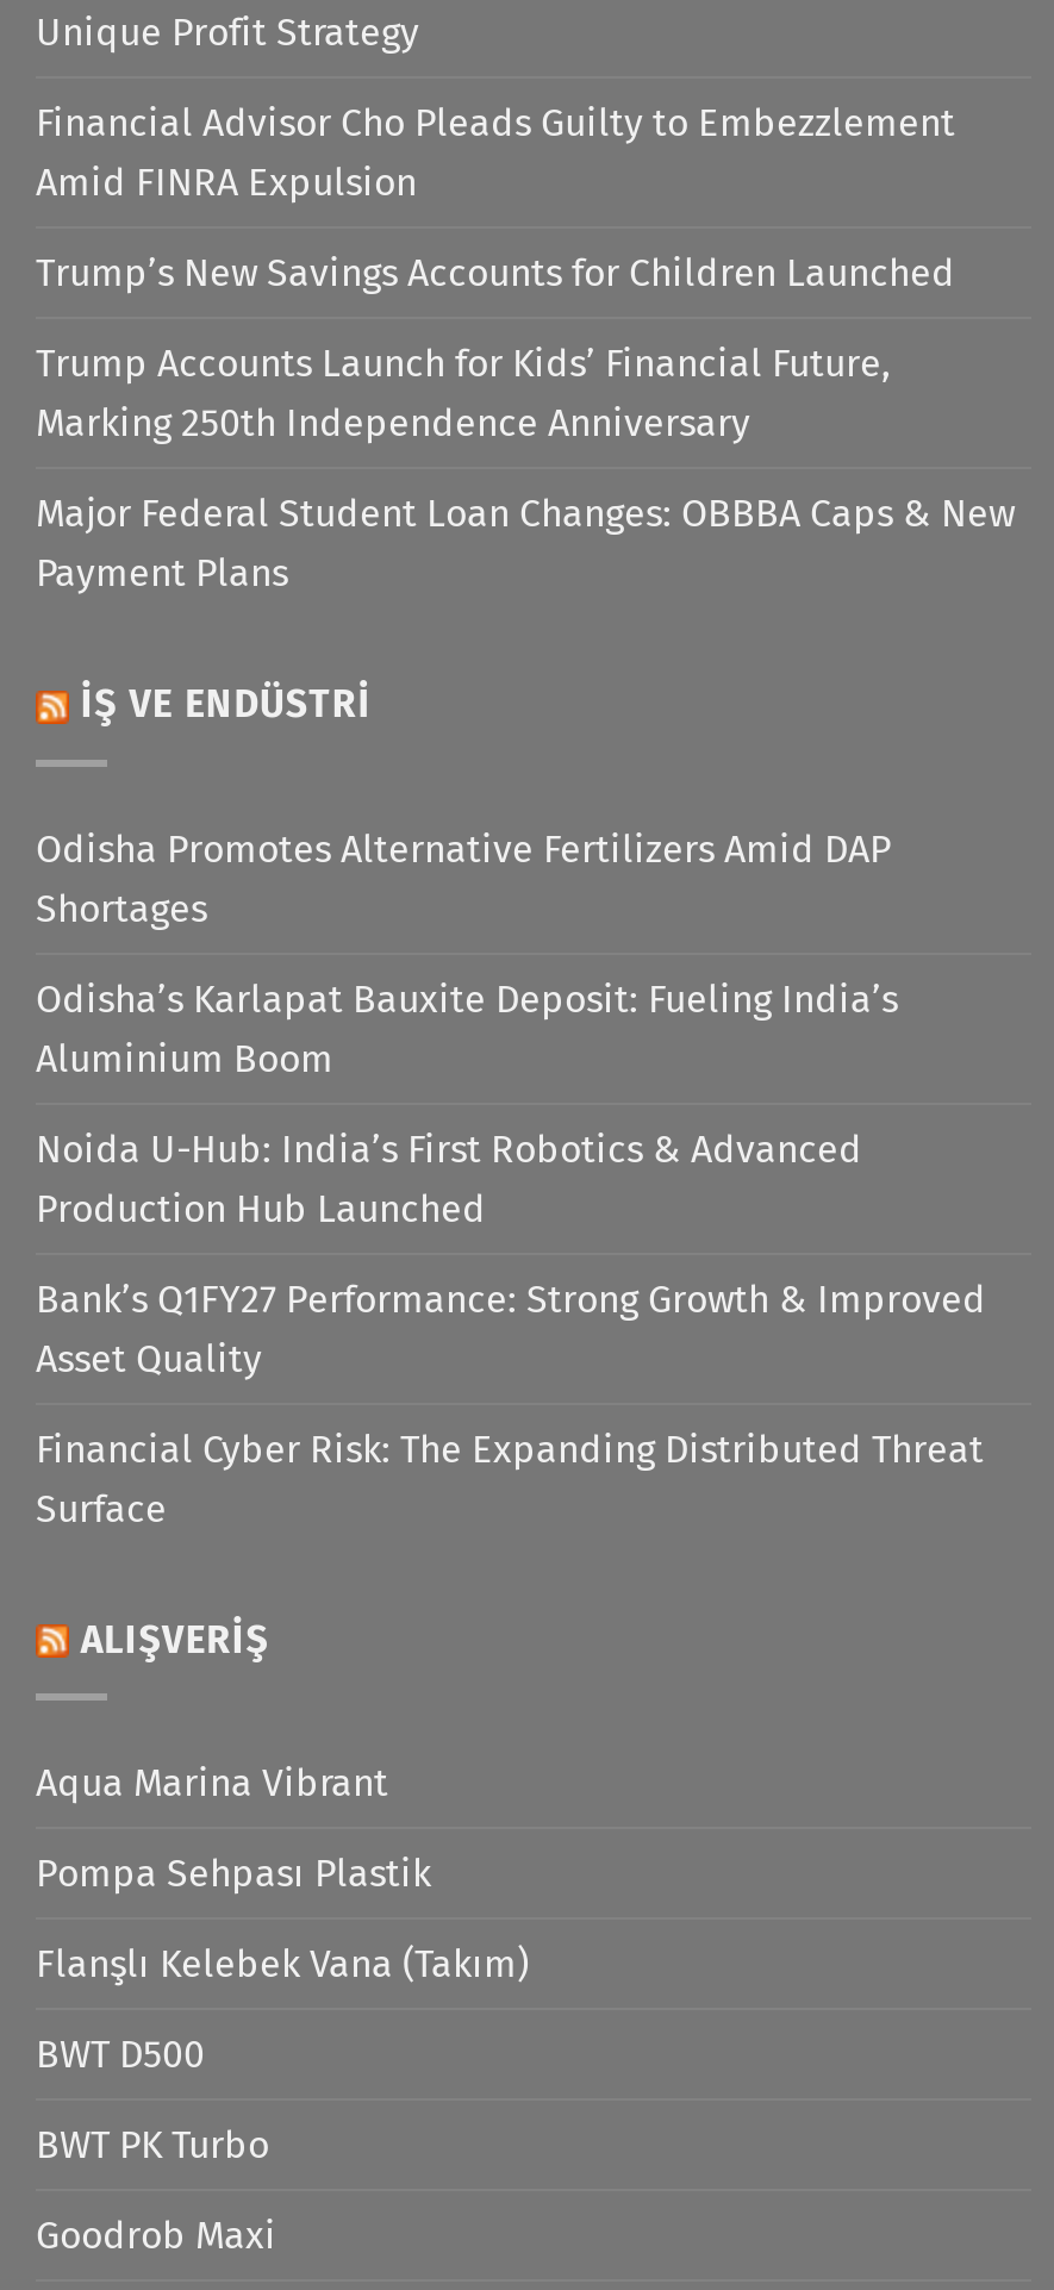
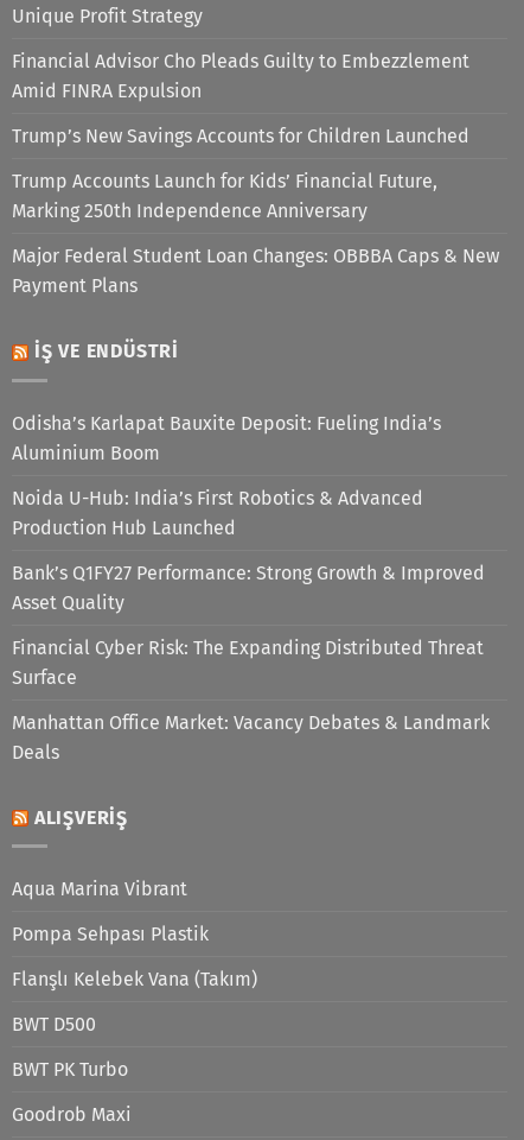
- Odisha Promotes Alternative Fertilizers Amid DAP
- Shortages

moved up: Odisha’s Karlapat Bauxite Deposit: Fueling India’s | Aluminium Boom | Noida U-Hub: India’s First Robotics & Advanced | Production Hub Launched | Bank’s Q1FY27 Performance: Strong Growth & Improved | Asset Quality | Financial Cyber Risk: The Expanding Distributed Threat | Surface

+ Manhattan Office Market: Vacancy Debates & Landmark
+ Deals
